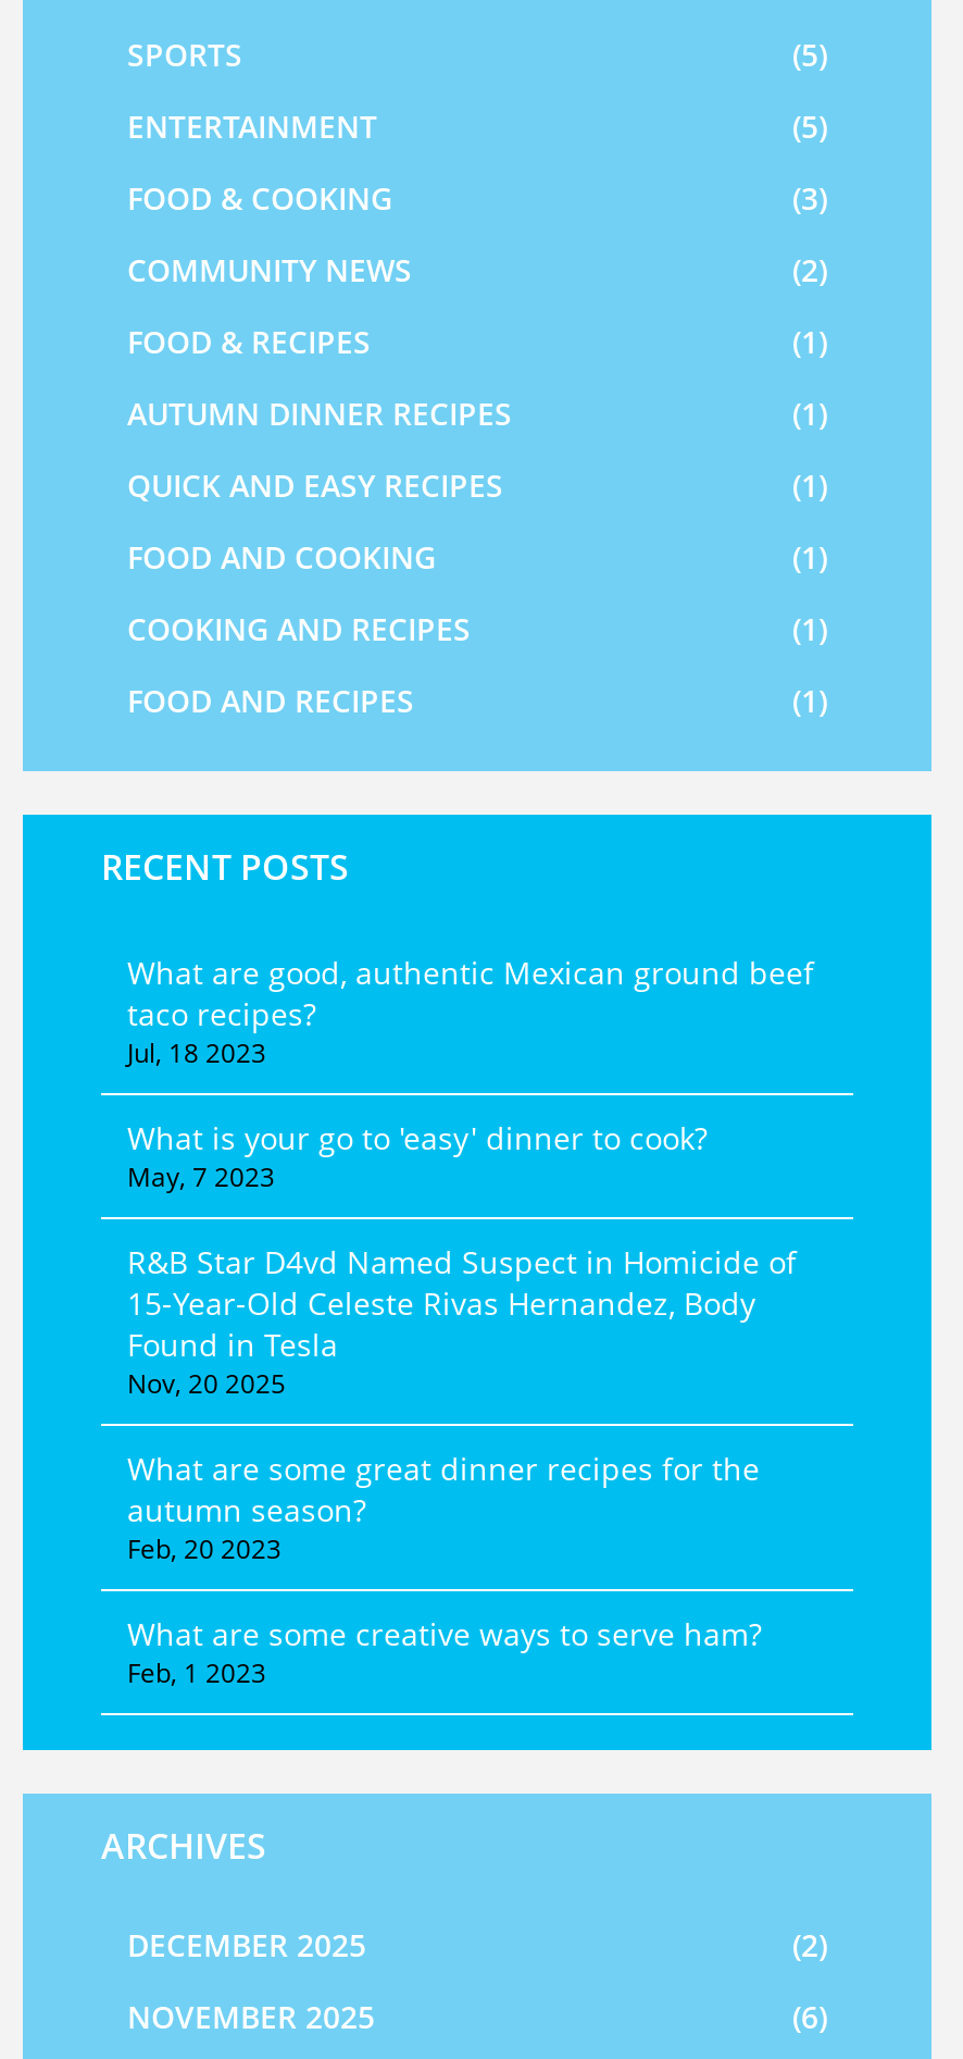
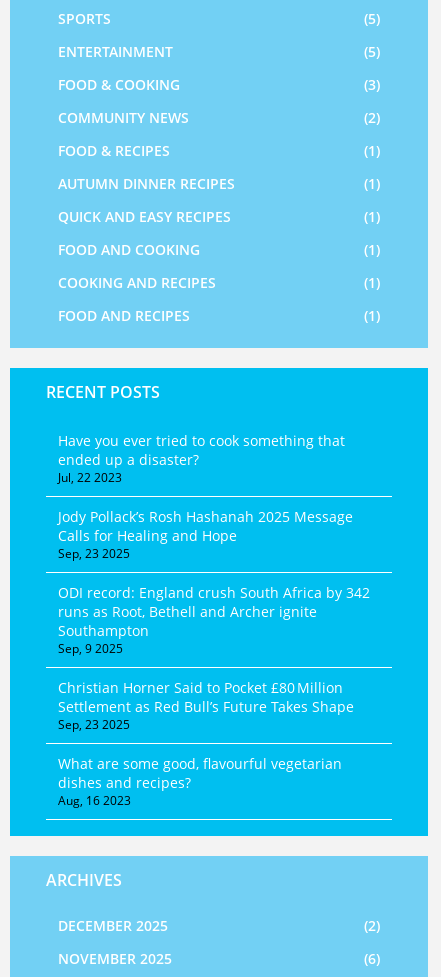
- What are good, authentic Mexican ground beef
- taco recipes?
- Jul, 18 2023
+ Have you ever tried to cook something that
+ ended up a disaster?
+ Jul, 22 2023

- What is your go to 'easy' dinner to cook?
- May, 7 2023
+ Jody Pollack’s Rosh Hashanah 2025 Message
+ Calls for Healing and Hope
+ Sep, 23 2025

- R&B Star D4vd Named Suspect in Homicide of
- 15-Year-Old Celeste Rivas Hernandez, Body
- Found in Tesla
- Nov, 20 2025
+ ODI record: England crush South Africa by 342
+ runs as Root, Bethell and Archer ignite
+ Southampton
+ Sep, 9 2025

- What are some great dinner recipes for the
- autumn season?
- Feb, 20 2023
+ Christian Horner Said to Pocket £80 Million
+ Settlement as Red Bull’s Future Takes Shape
+ Sep, 23 2025

- What are some creative ways to serve ham?
- Feb, 1 2023
+ What are some good, flavourful vegetarian
+ dishes and recipes?
+ Aug, 16 2023
